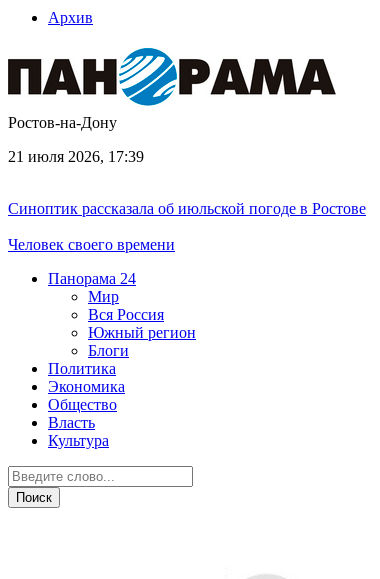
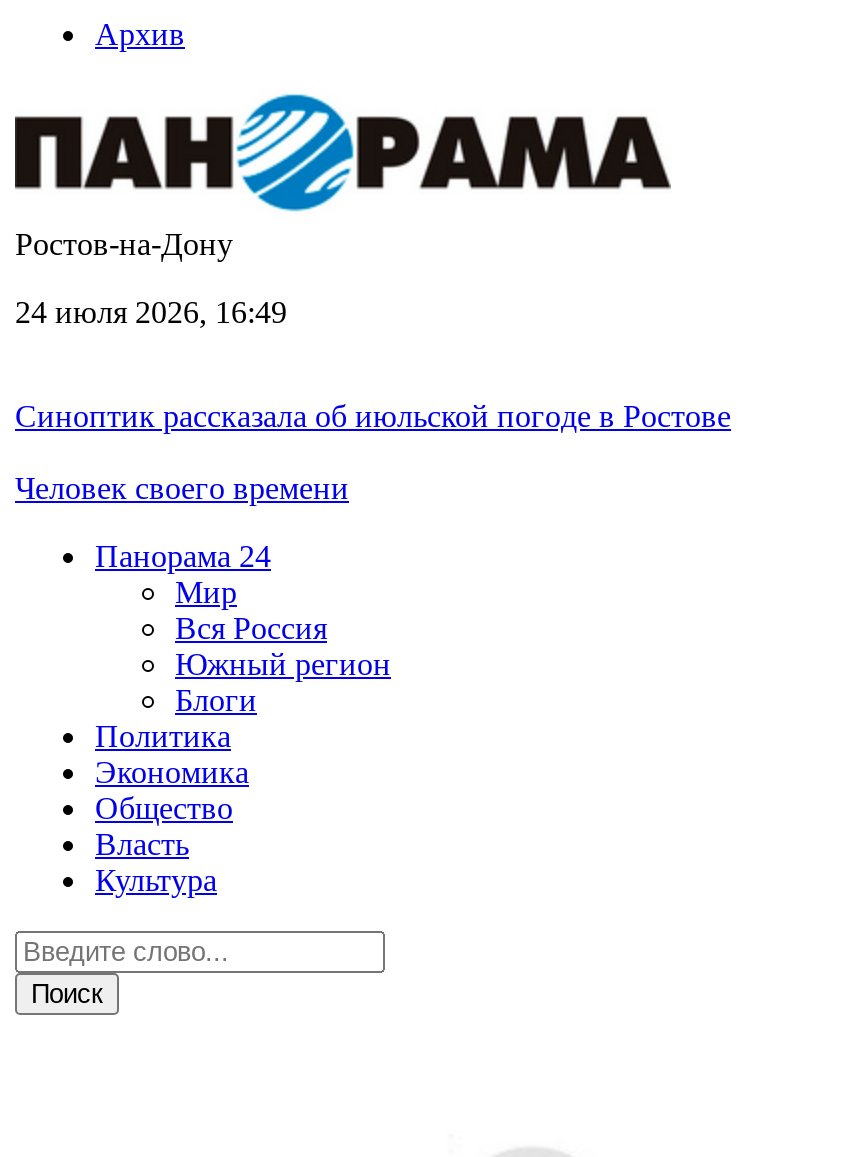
- 21 июля 2026, 17:39
+ 24 июля 2026, 16:49
